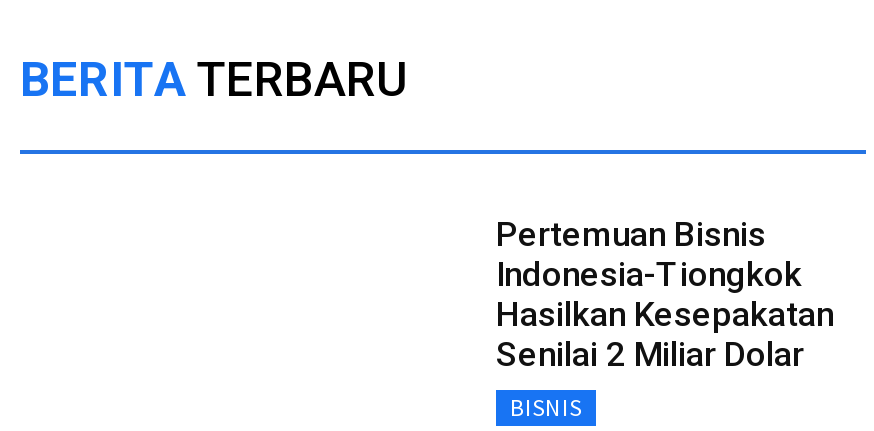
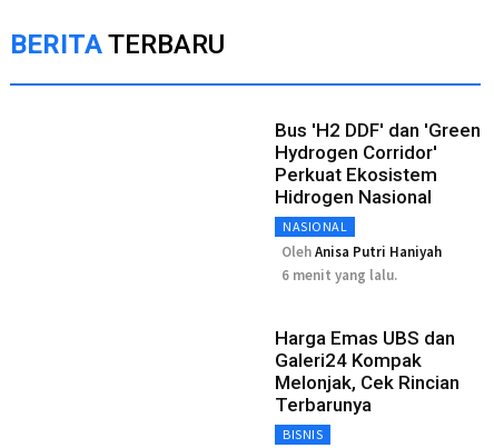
- Pertemuan Bisnis
- Indonesia-Tiongkok
- Hasilkan Kesepakatan
- Senilai 2 Miliar Dolar
+ Bus 'H2 DDF' dan 'Green
+ Hydrogen Corridor'
+ Perkuat Ekosistem
+ Hidrogen Nasional
+ NASIONAL
+ Oleh Anisa Putri Haniyah
+ 6 menit yang lalu.
+ Harga Emas UBS dan
+ Galeri24 Kompak
+ Melonjak, Cek Rincian
+ Terbarunya
